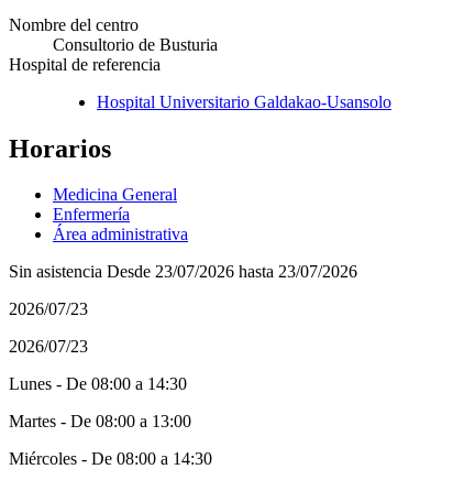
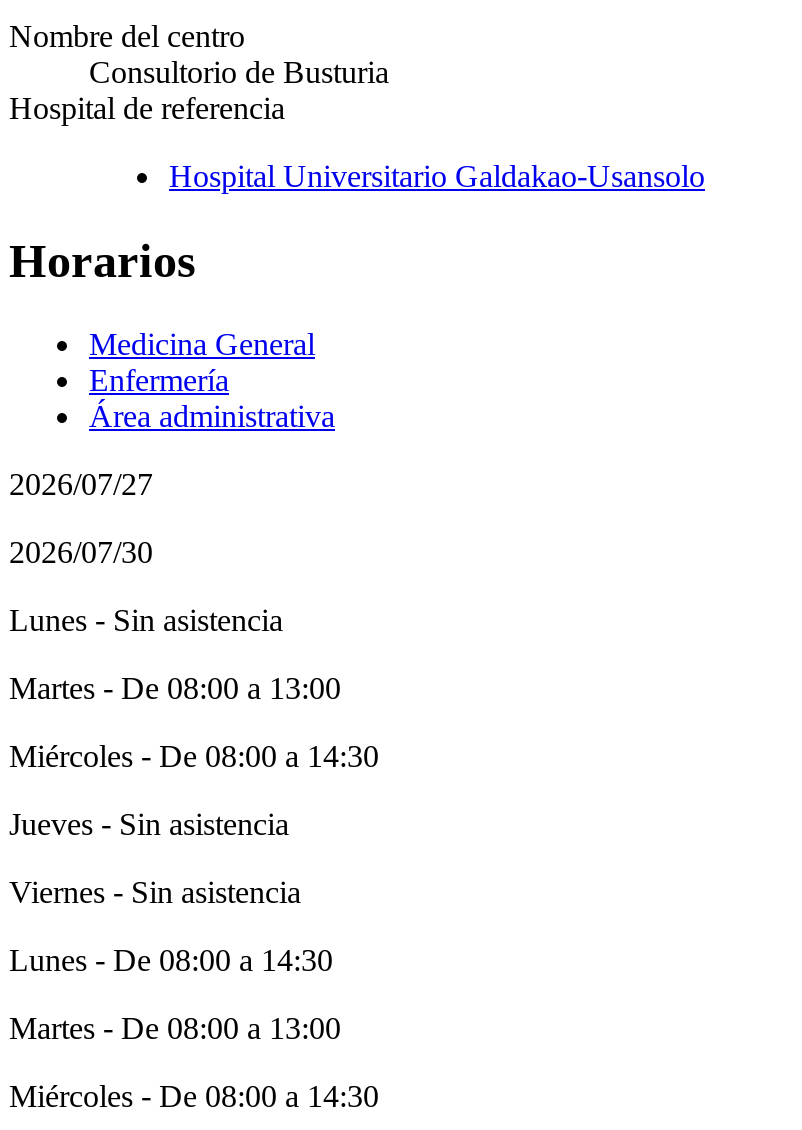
- Sin asistencia Desde 23/07/2026 hasta 23/07/2026
- 2026/07/23
- 2026/07/23
+ 2026/07/27
+ 2026/07/30
+ Lunes - Sin asistencia
+ Martes - De 08:00 a 13:00
+ Miércoles - De 08:00 a 14:30
+ Jueves - Sin asistencia
+ Viernes - Sin asistencia
